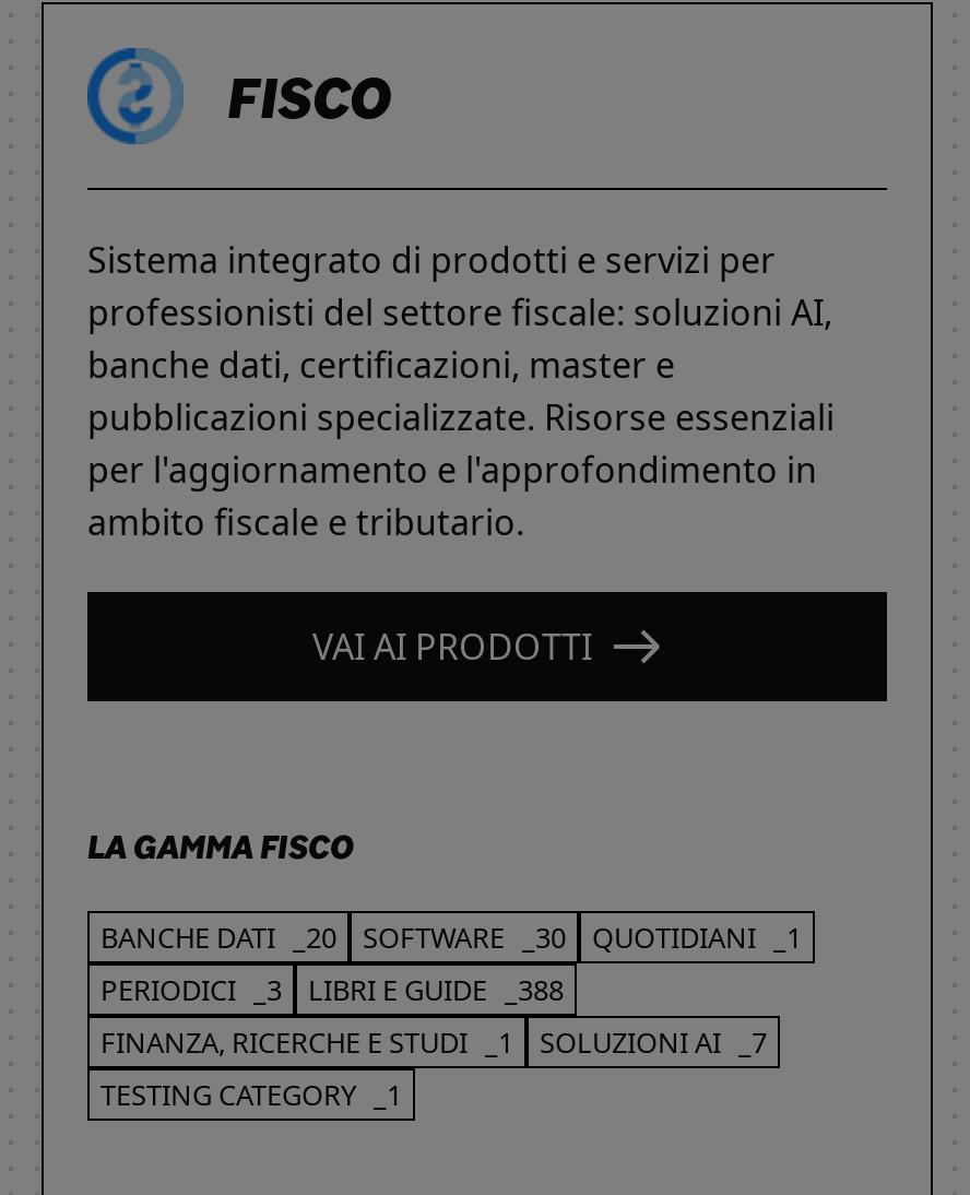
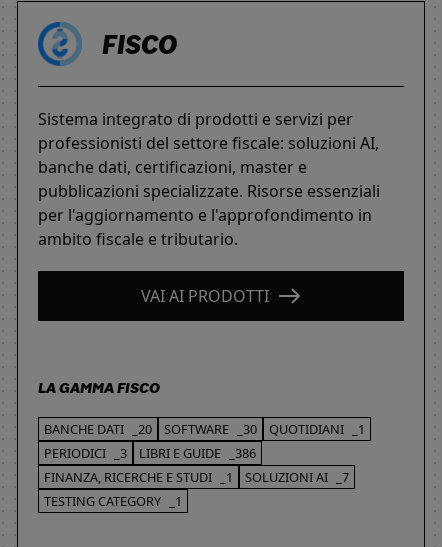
- PERIODICI _3 LIBRI E GUIDE _388
+ PERIODICI _3 LIBRI E GUIDE _386
